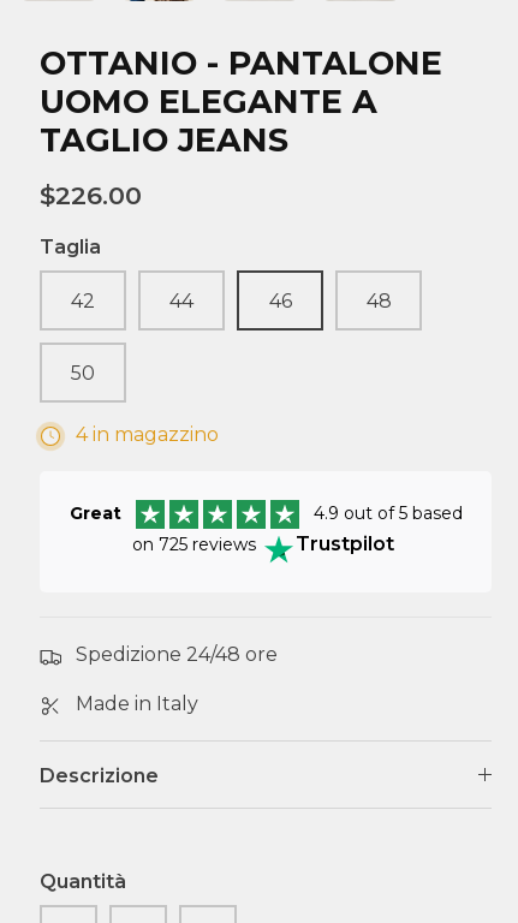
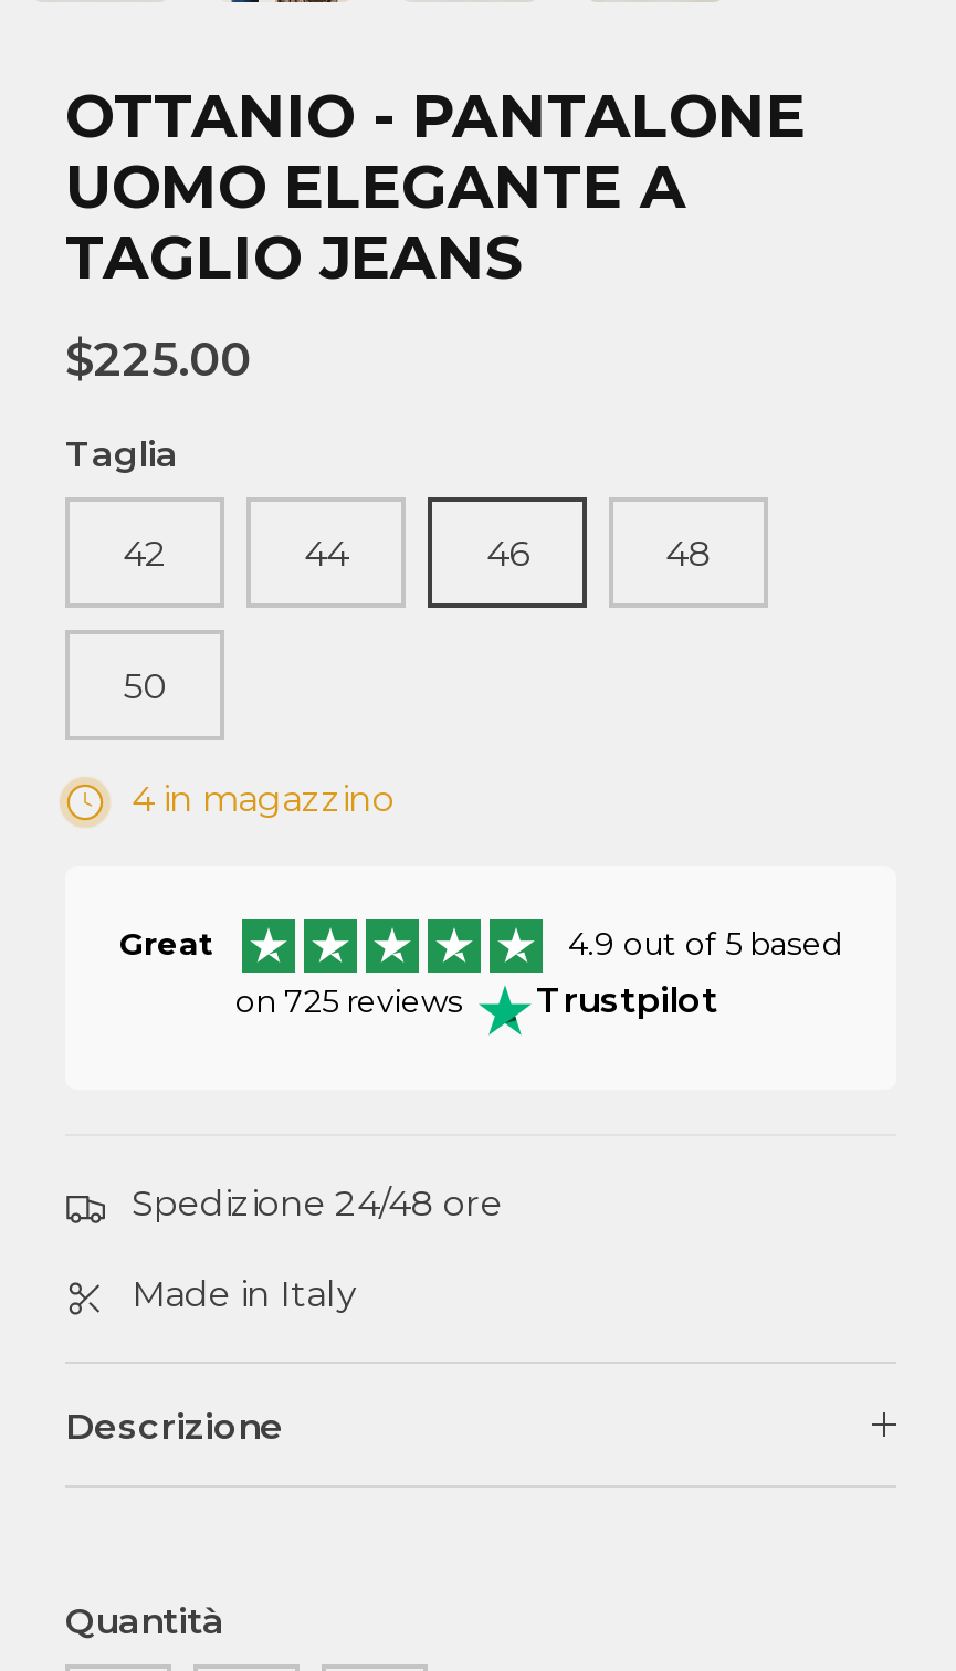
- $226.00
+ $225.00
